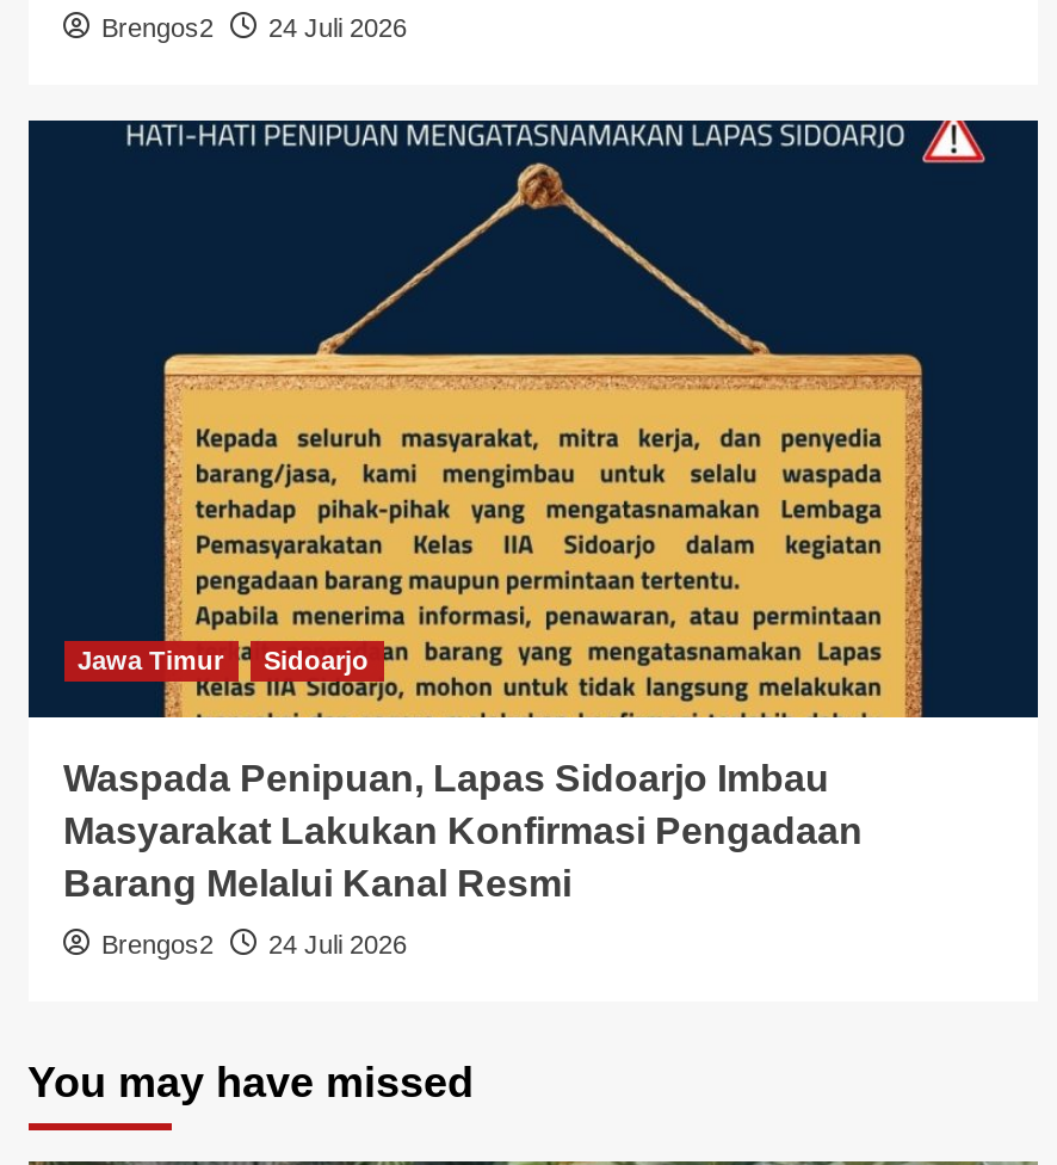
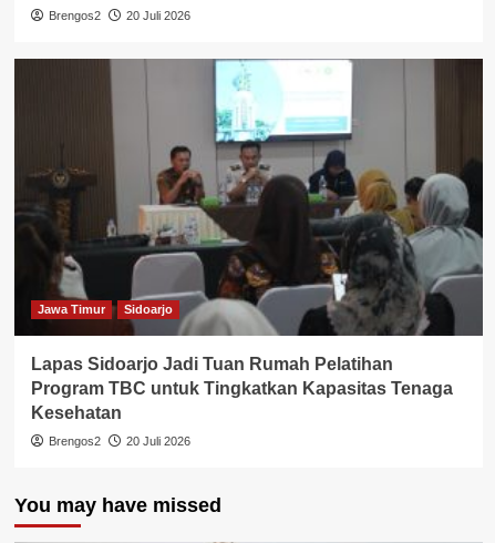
- Brengos2 24 Juli 2026
+ Brengos2 20 Juli 2026

- [image]
- Waspada Penipuan, Lapas Sidoarjo Imbau
- Masyarakat Lakukan Konfirmasi Pengadaan
- Barang Melalui Kanal Resmi
+ [image]
+ Lapas Sidoarjo Jadi Tuan Rumah Pelatihan
+ Program TBC untuk Tingkatkan Kapasitas Tenaga
+ Kesehatan

- Brengos2 24 Juli 2026
+ Brengos2 20 Juli 2026
